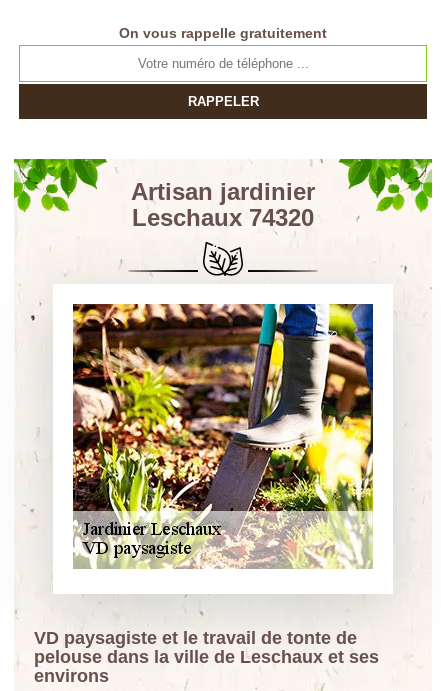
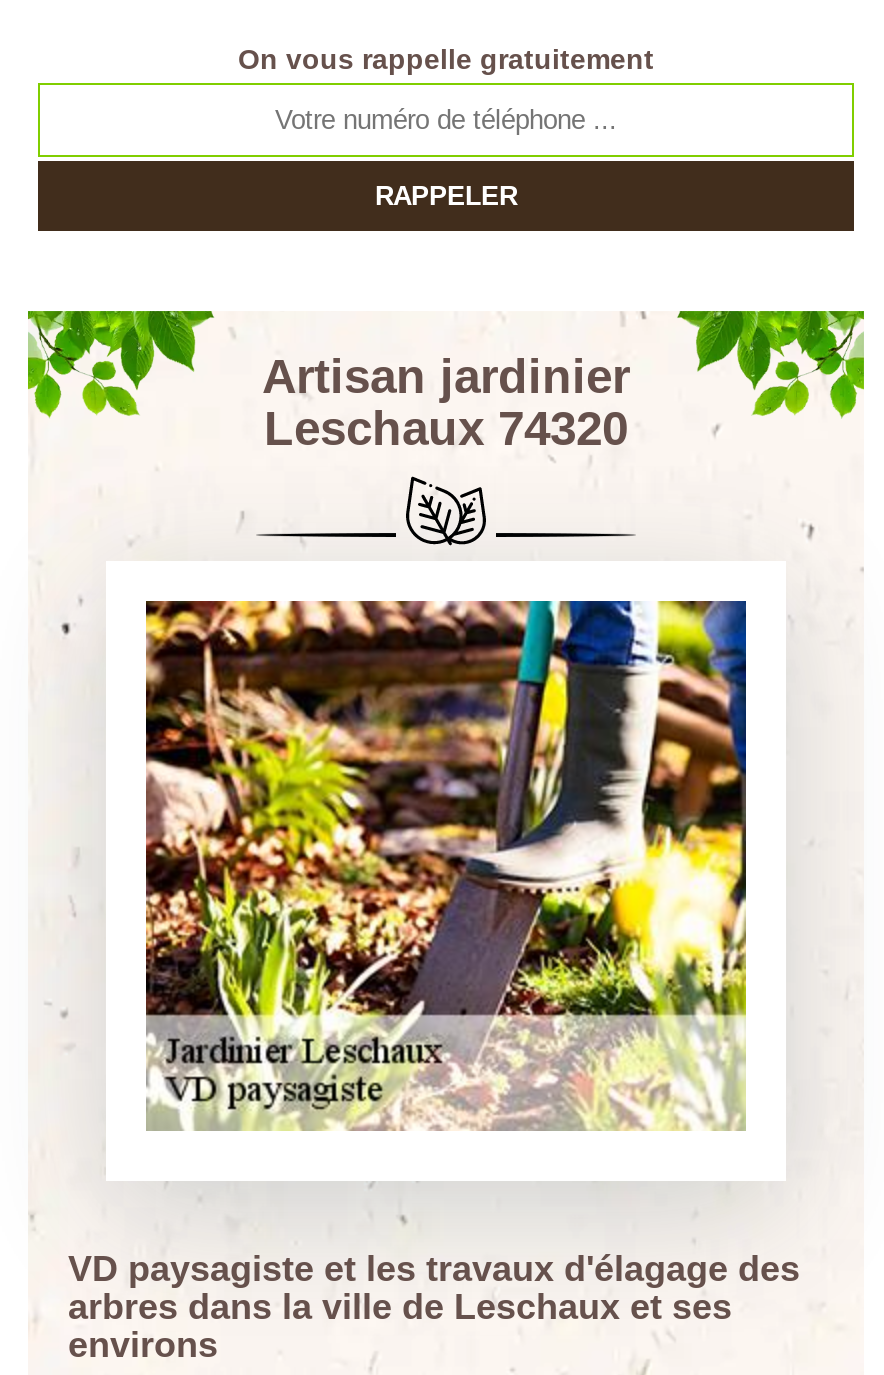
- VD paysagiste et le travail de tonte de
- pelouse dans la ville de Leschaux et ses
+ VD paysagiste et les travaux d'élagage des
+ arbres dans la ville de Leschaux et ses
